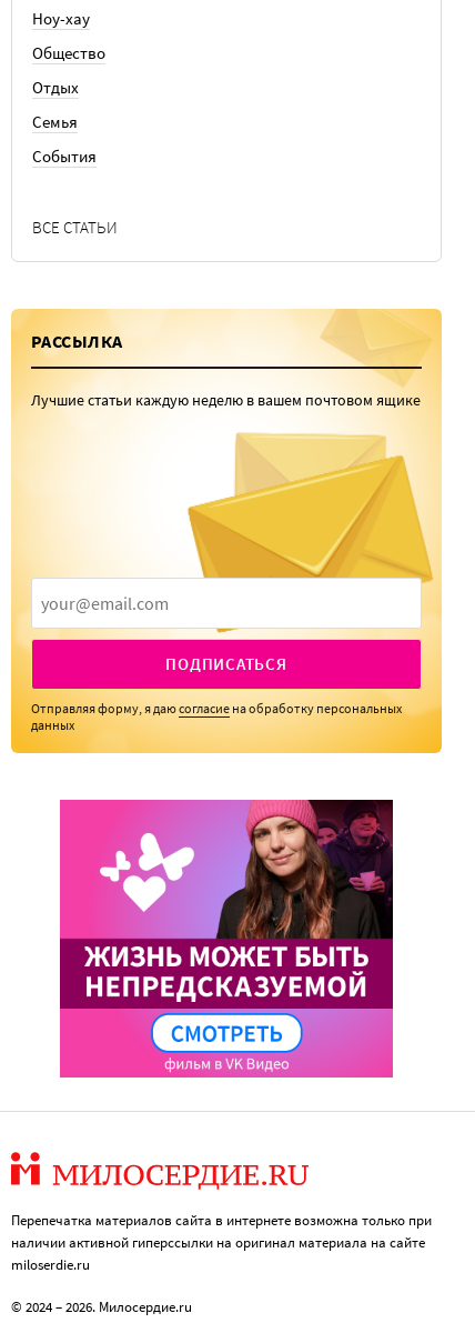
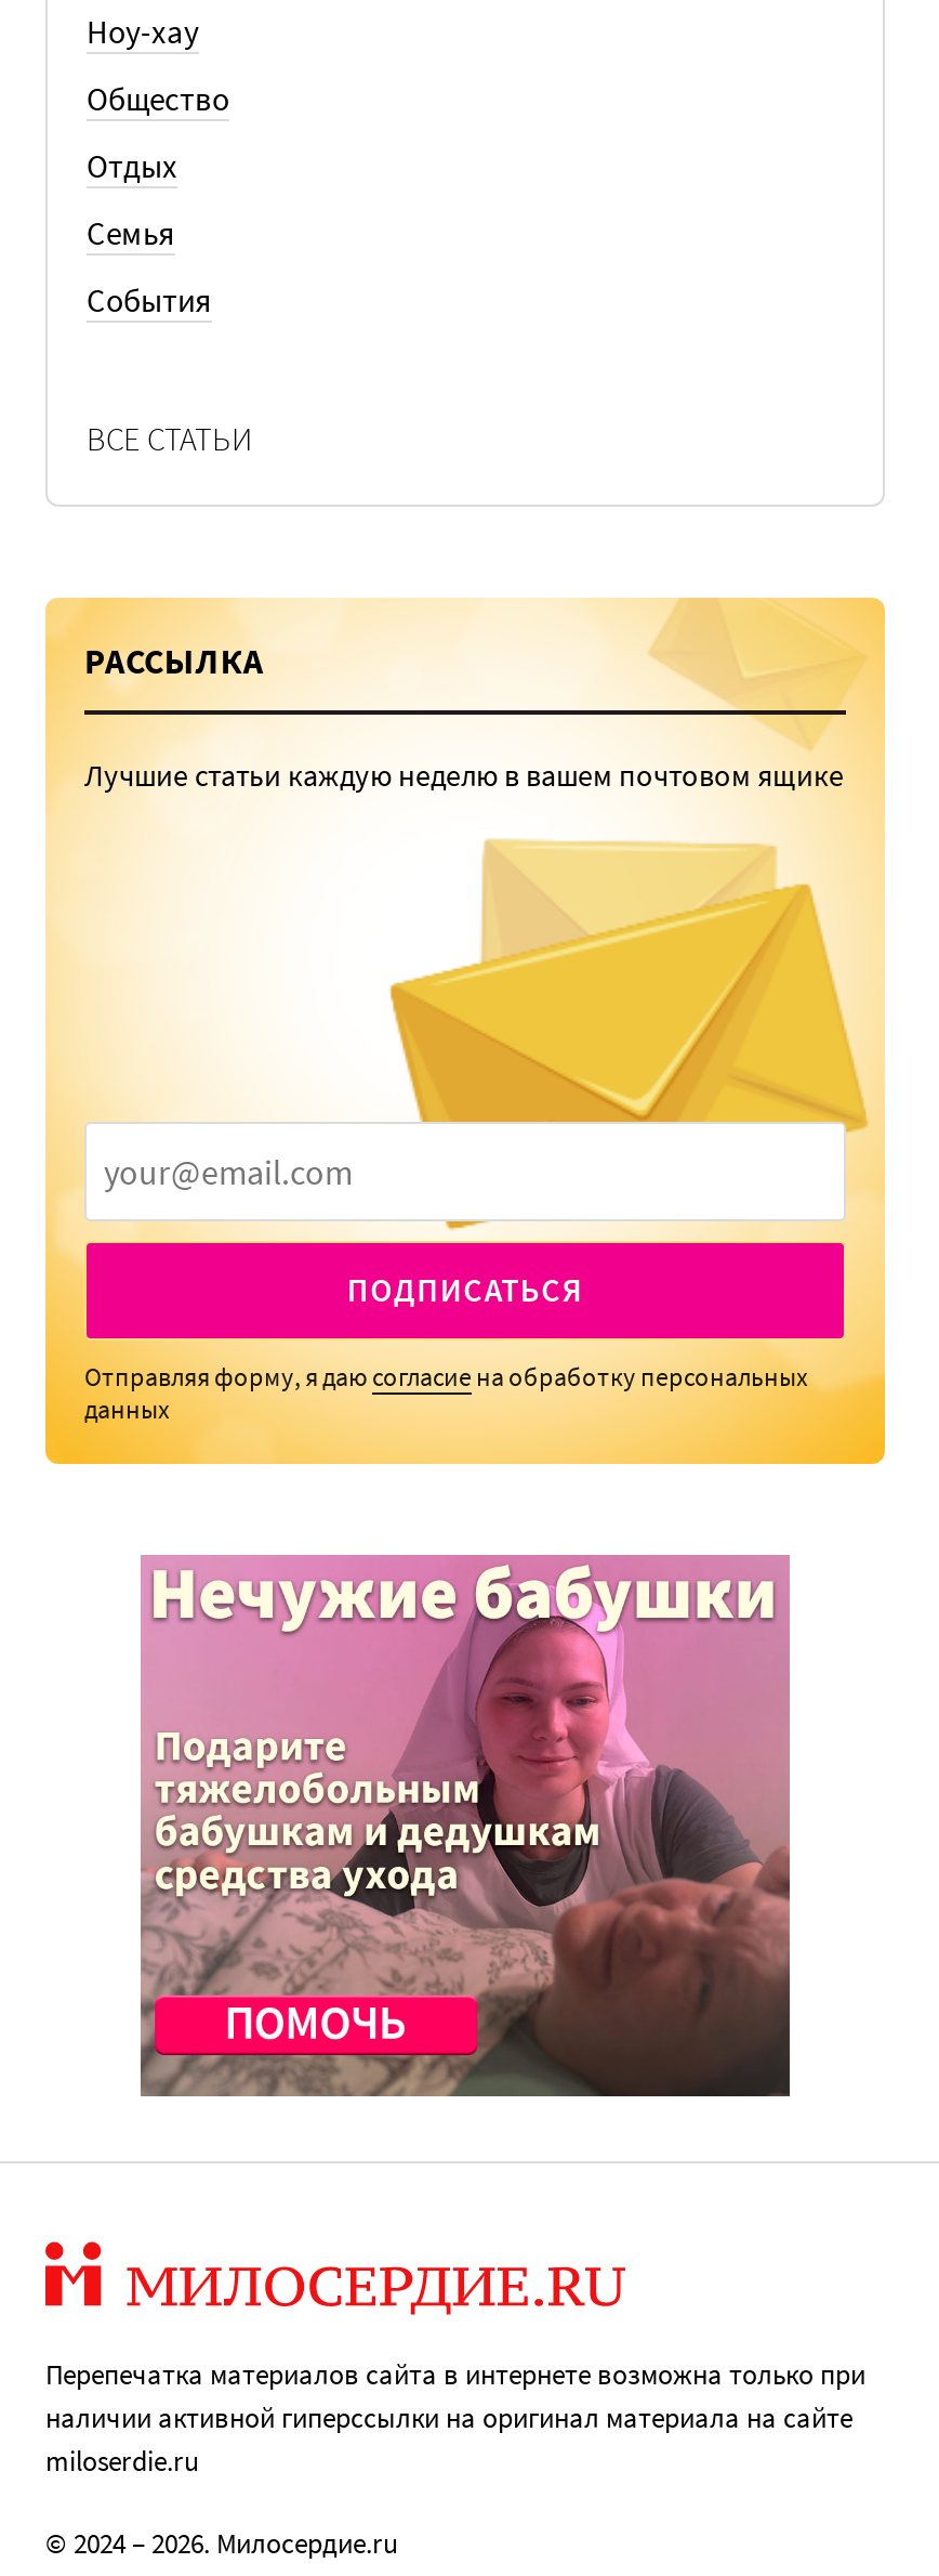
- [image]
+ [image]
